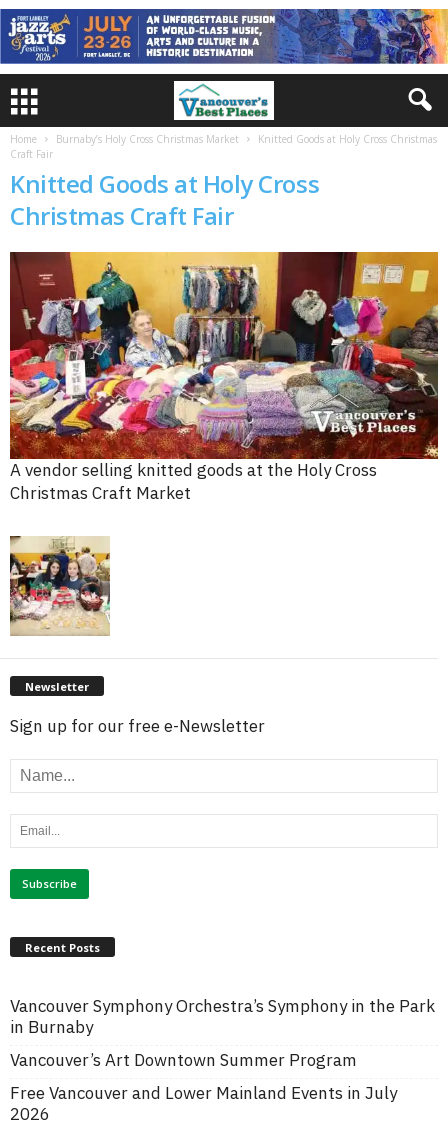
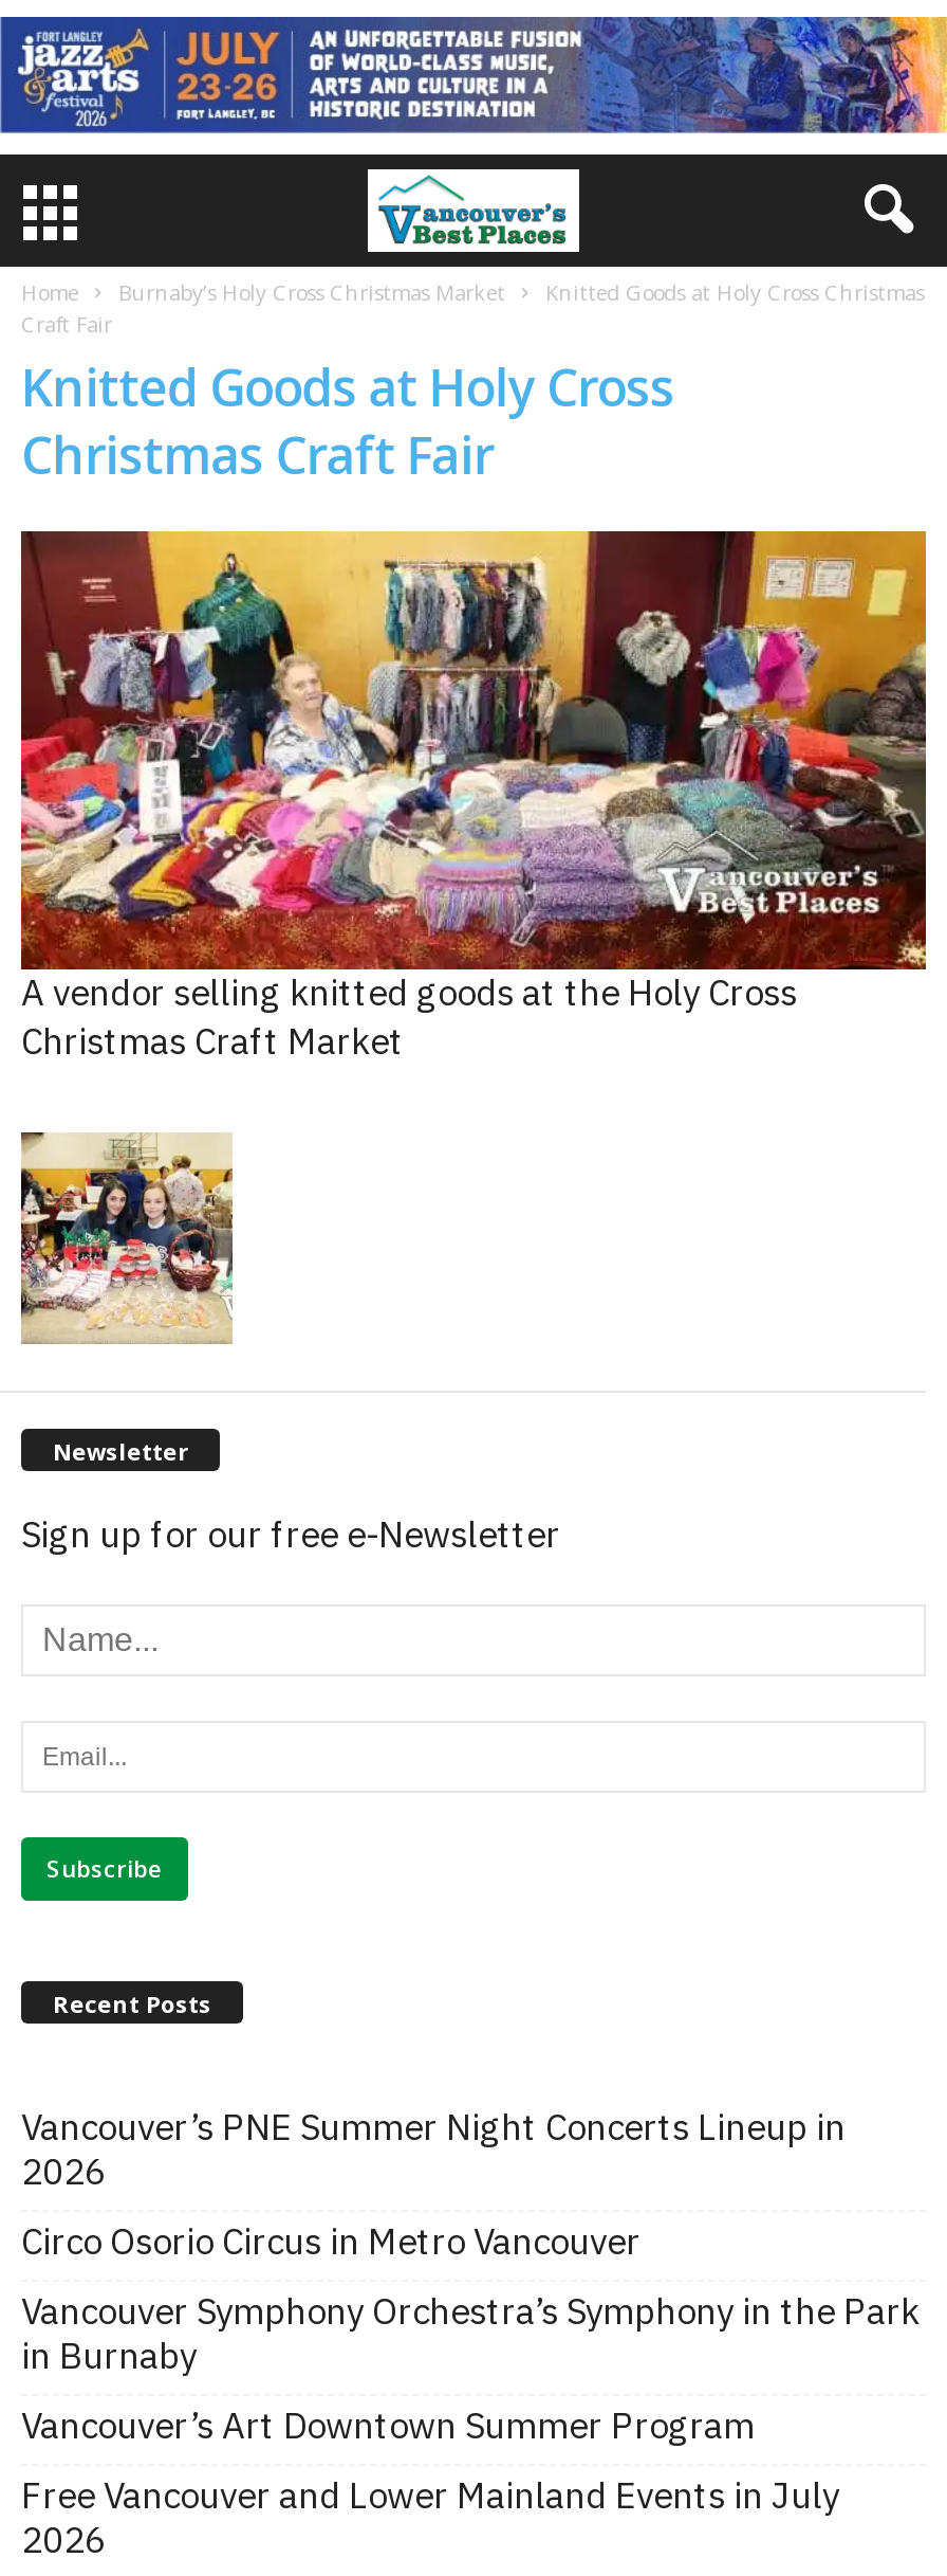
+ Vancouver’s PNE Summer Night Concerts Lineup in
+ 2026
+ Circo Osorio Circus in Metro Vancouver
